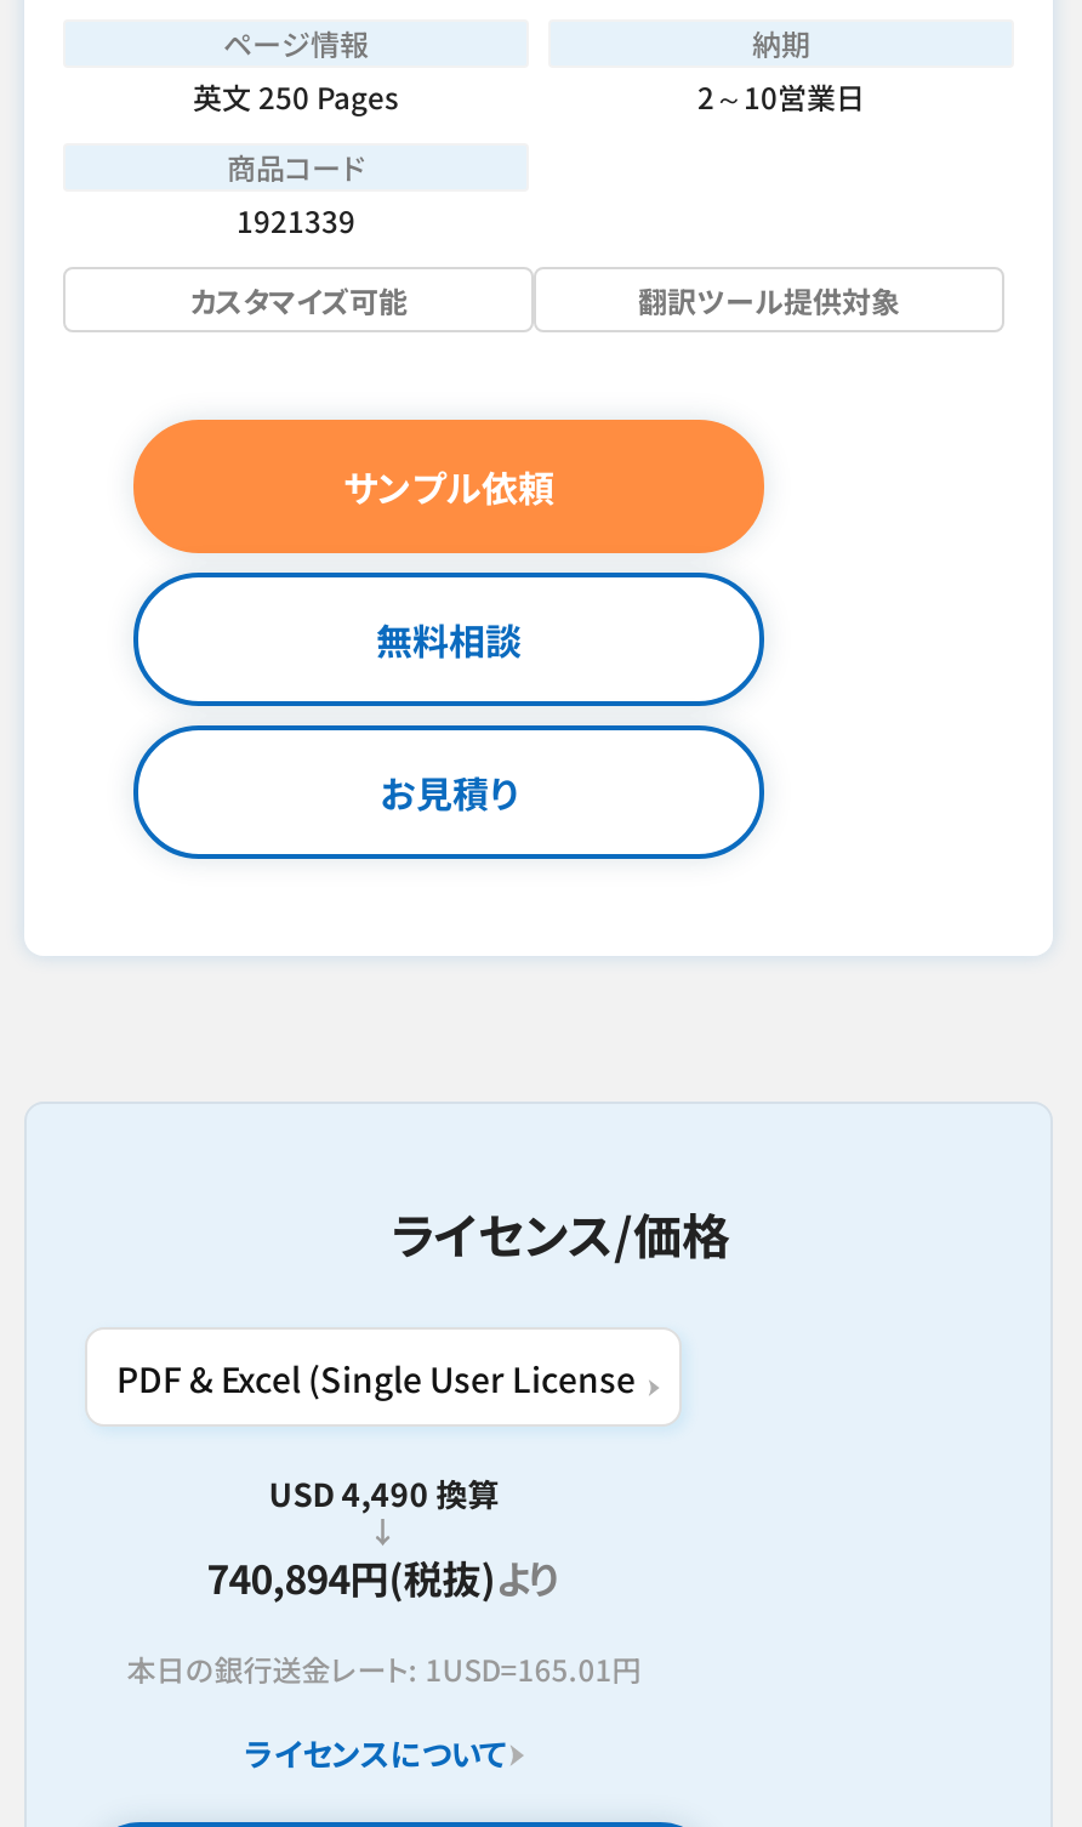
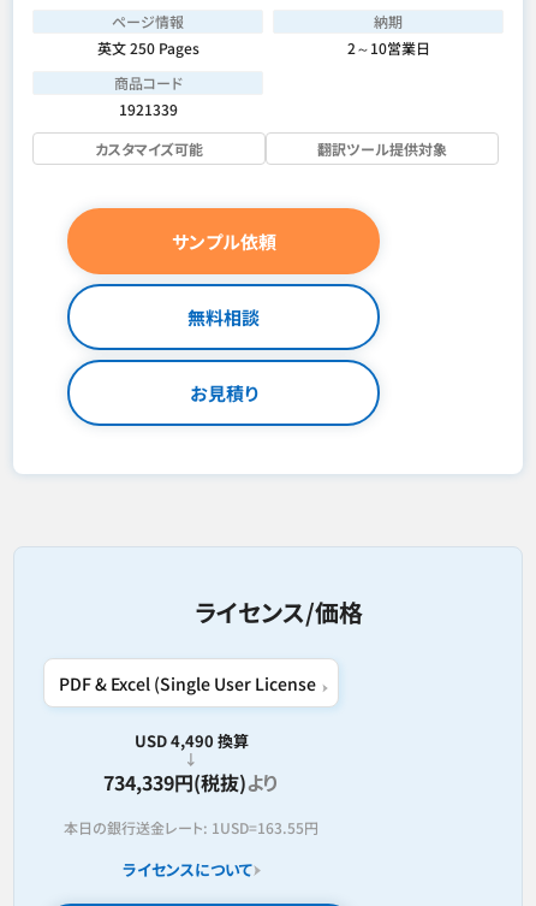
- 740,894円(税抜)より
+ 734,339円(税抜)より

- 本日の銀行送金レート: 1USD=165.01円
+ 本日の銀行送金レート: 1USD=163.55円
